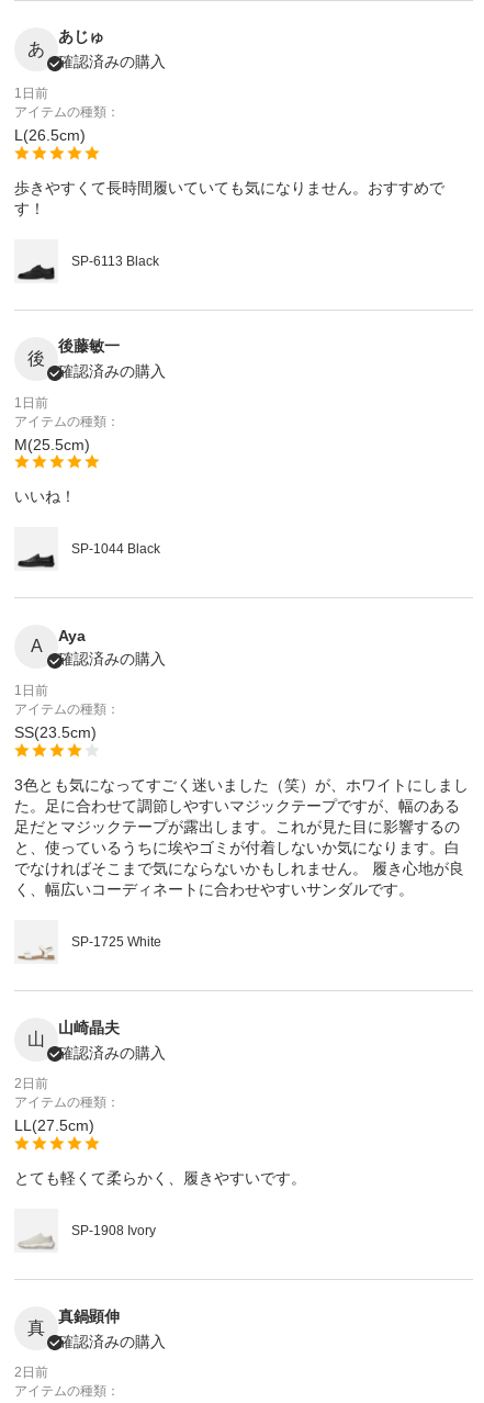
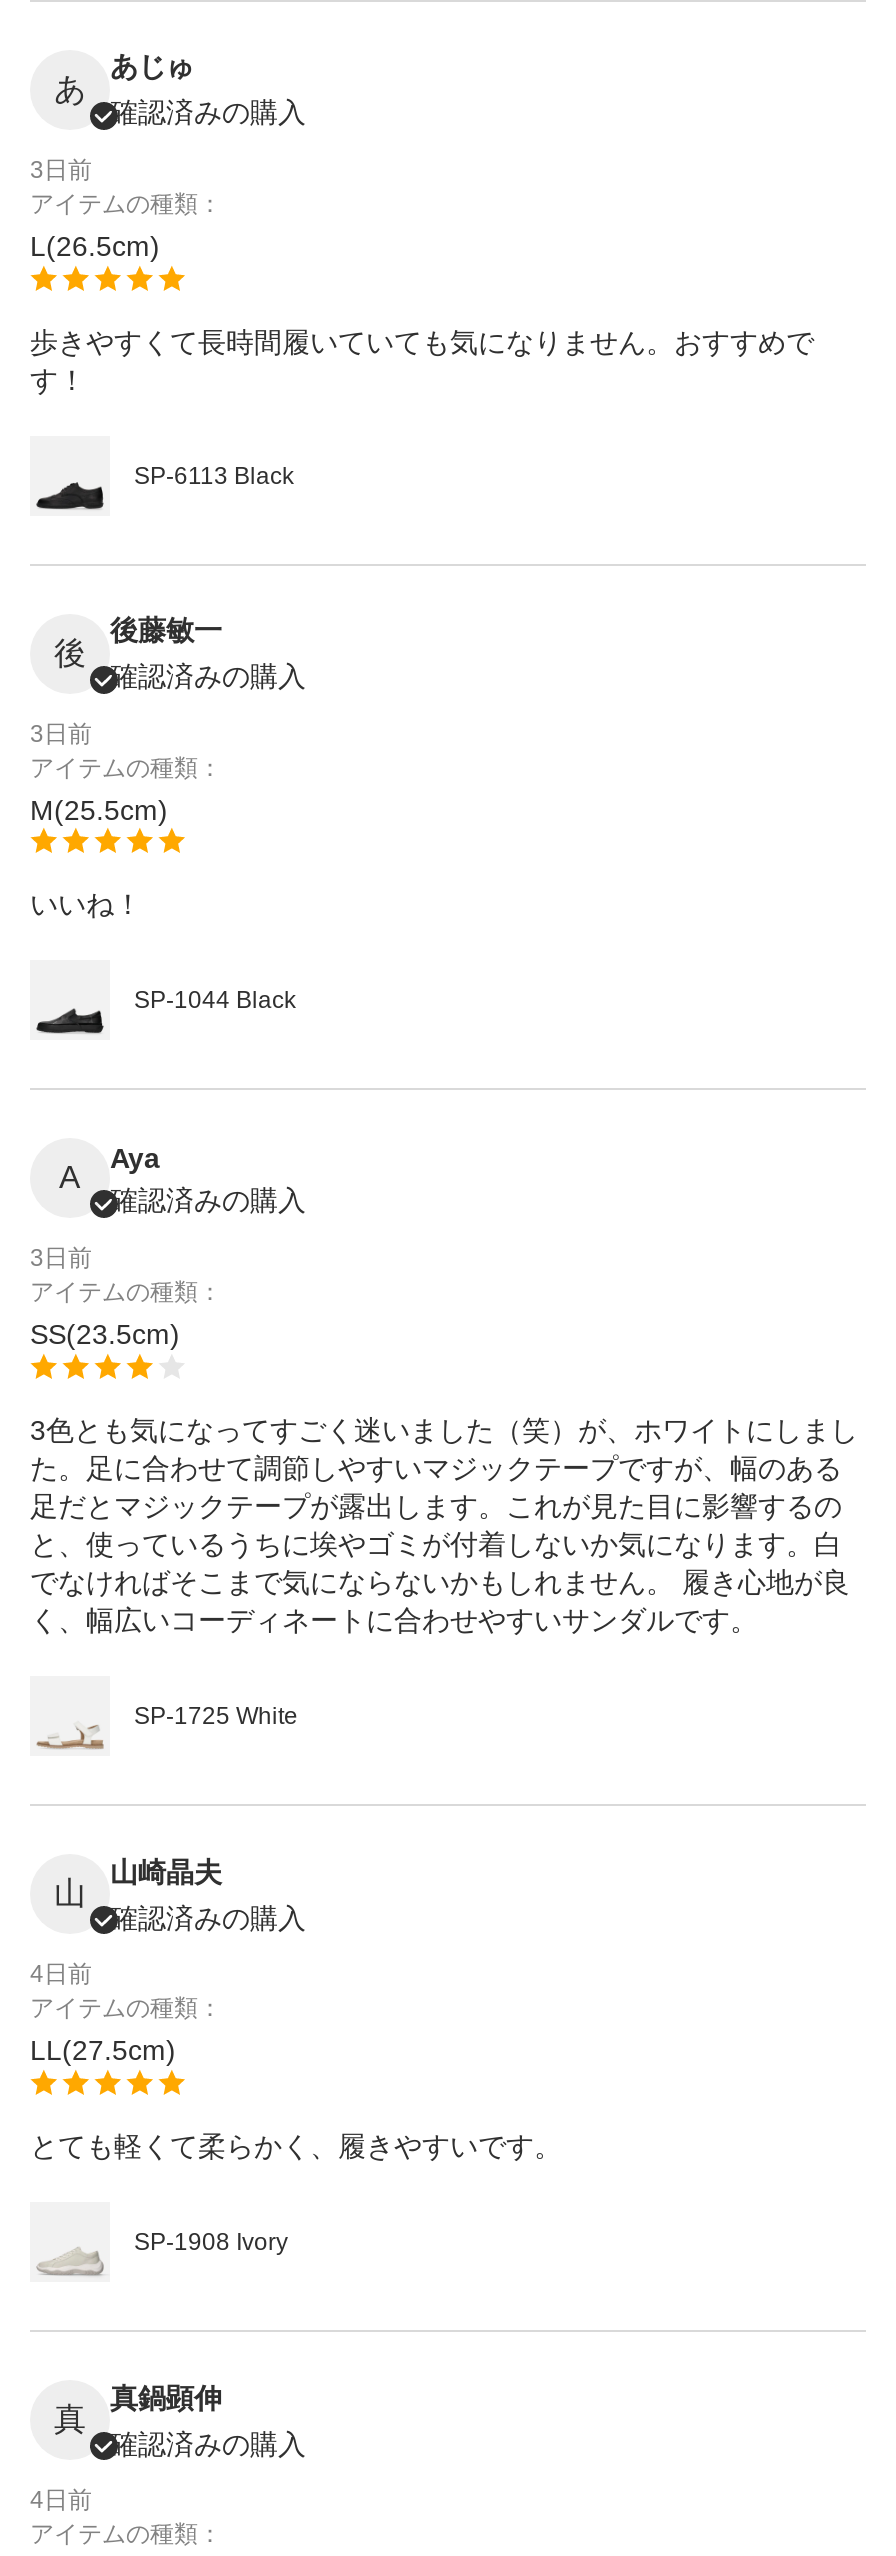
- 1日前
+ 3日前

- 1日前
+ 3日前

- 1日前
+ 3日前

- 2日前
+ 4日前

- 2日前
+ 4日前
